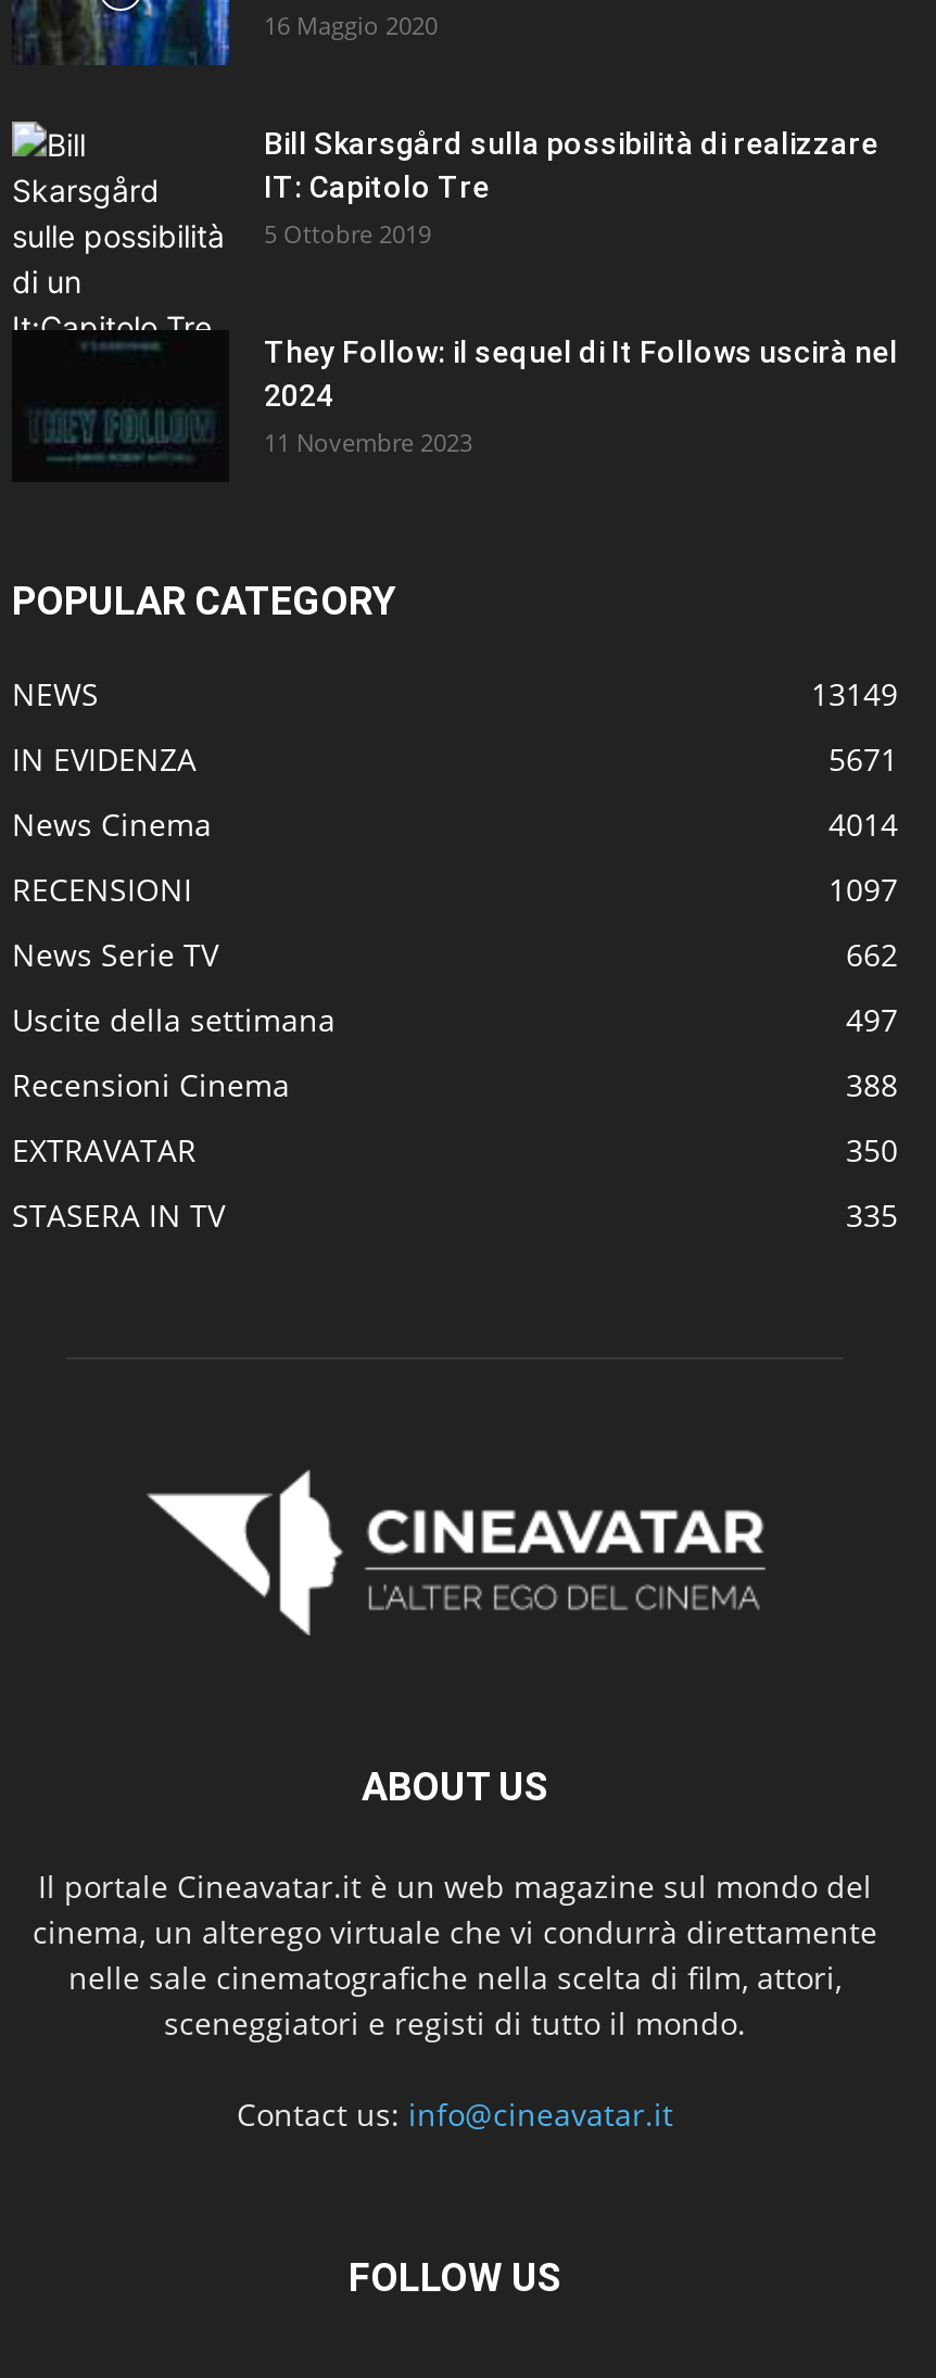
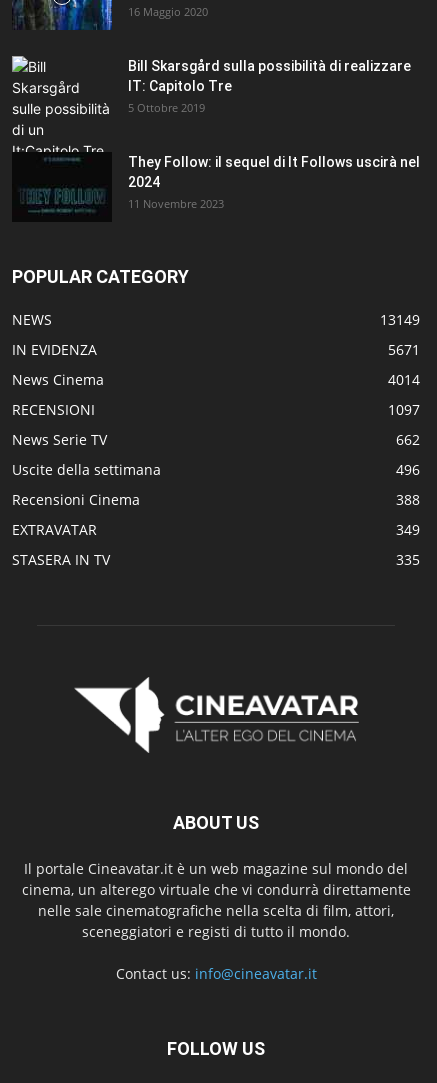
- 497
+ 496

- 350
+ 349
